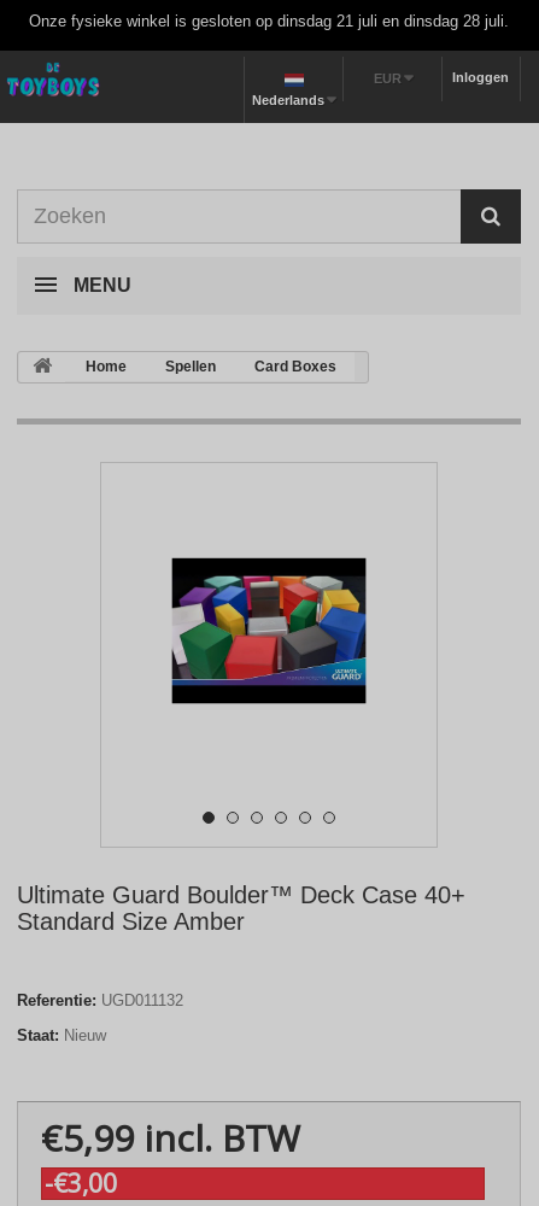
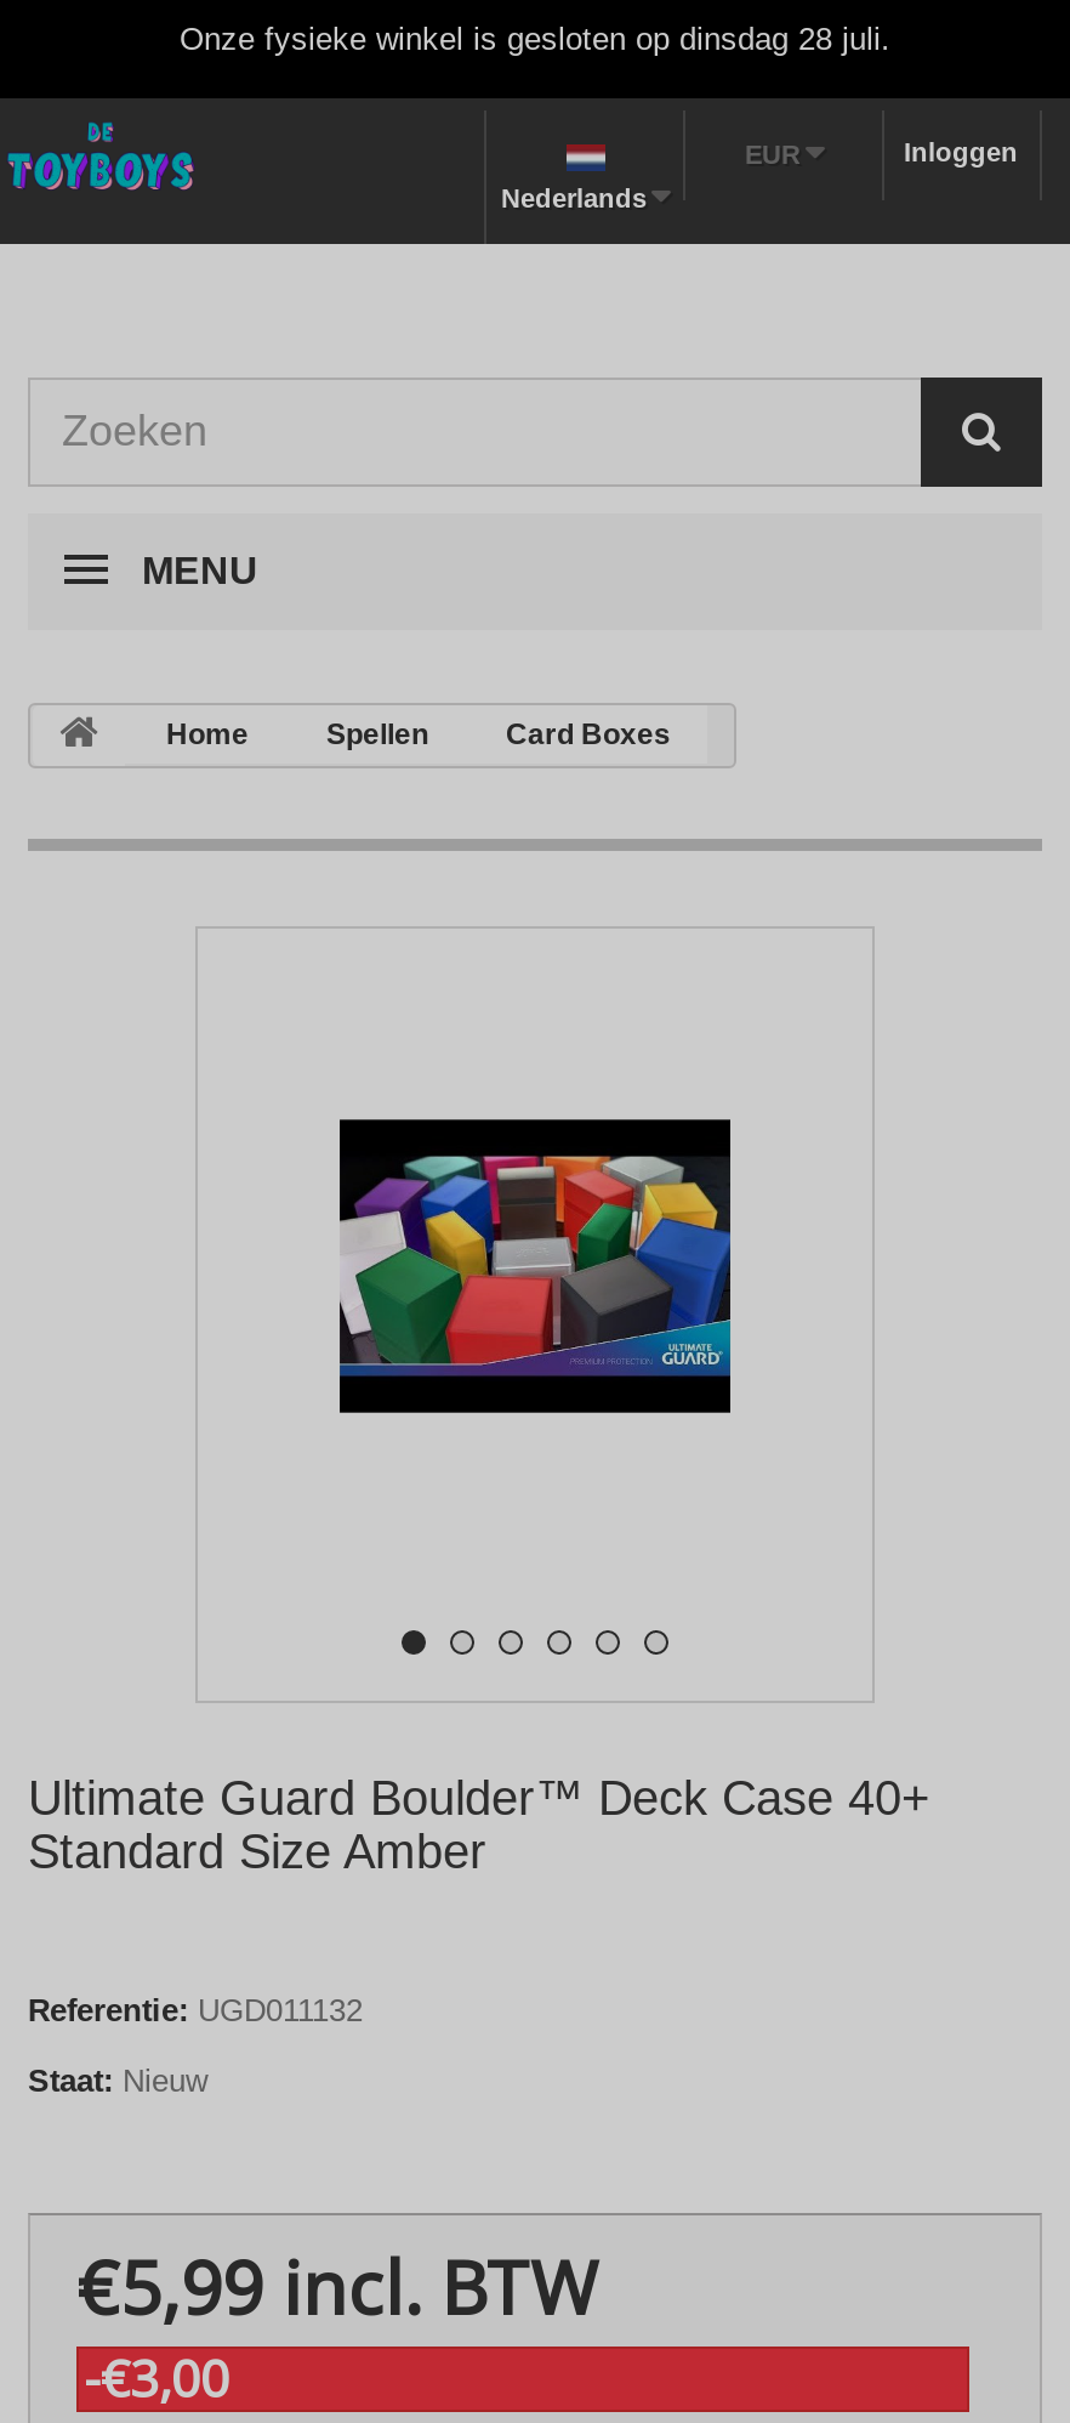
- Onze fysieke winkel is gesloten op dinsdag 21 juli en dinsdag 28 juli.
+ Onze fysieke winkel is gesloten op dinsdag 28 juli.
